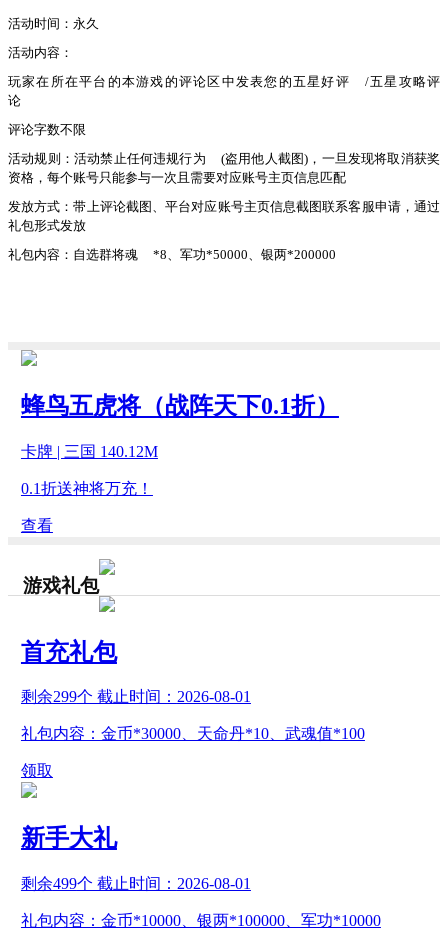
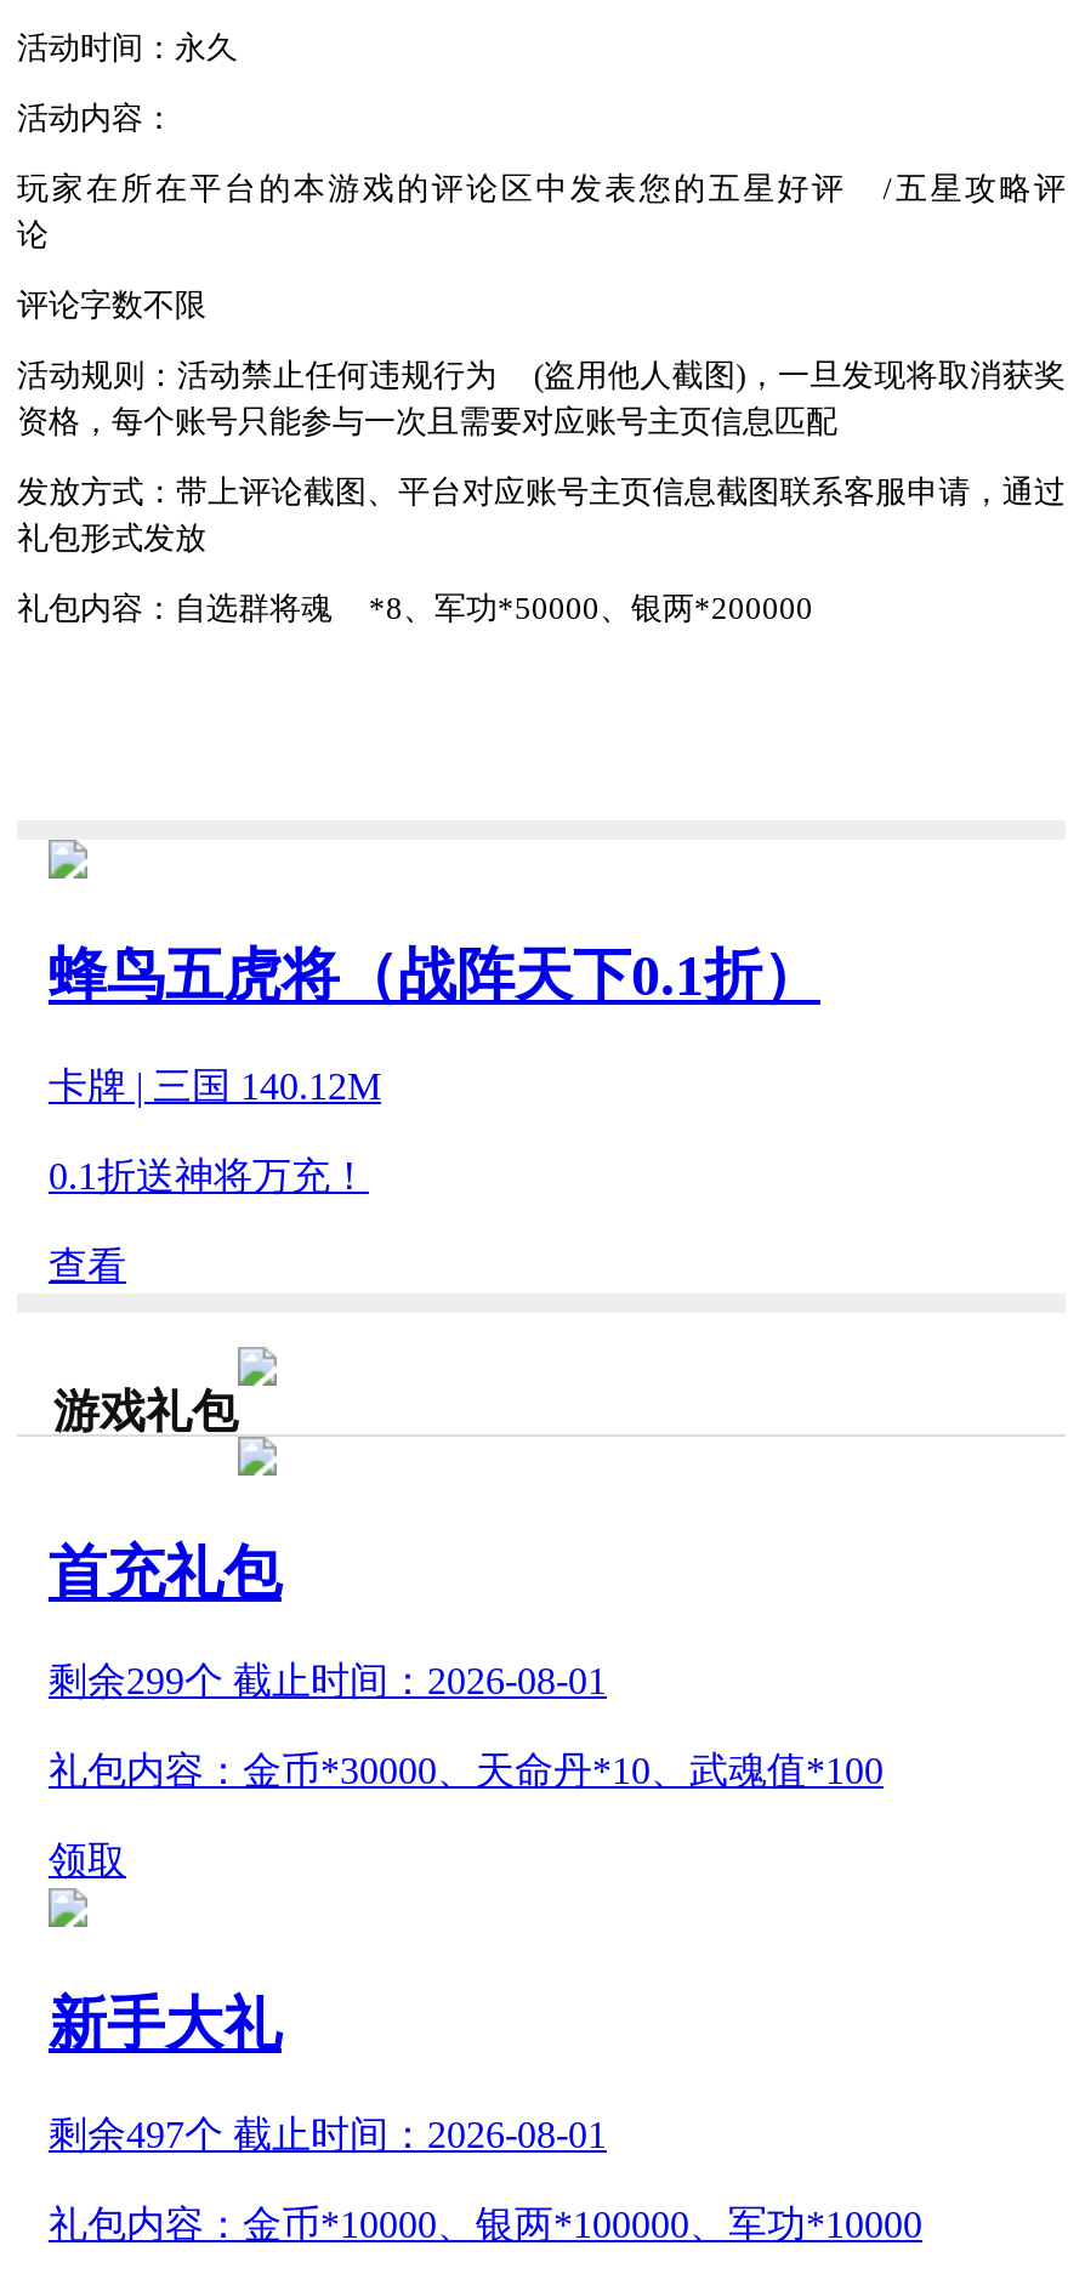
- 剩余499个 截止时间：2026-08-01
+ 剩余497个 截止时间：2026-08-01
